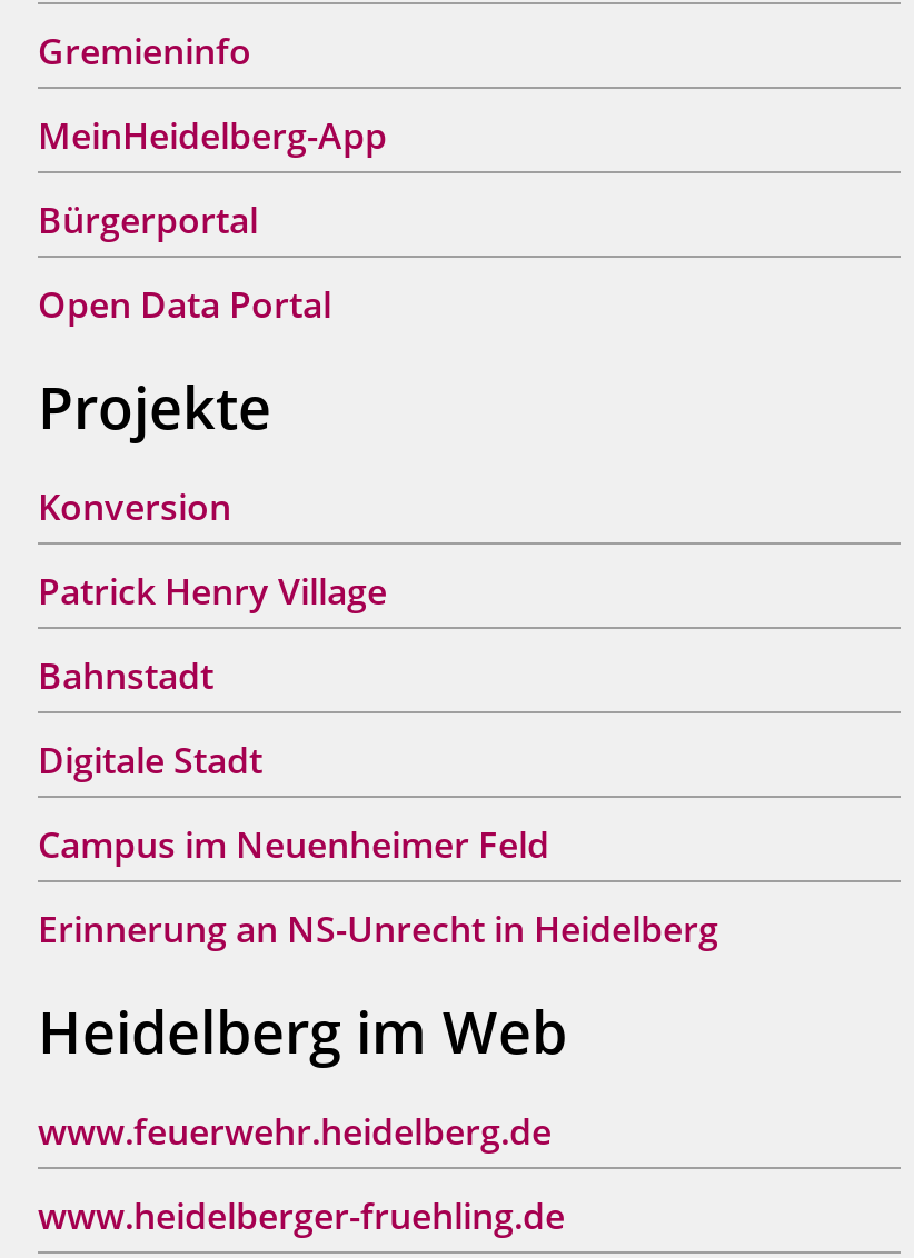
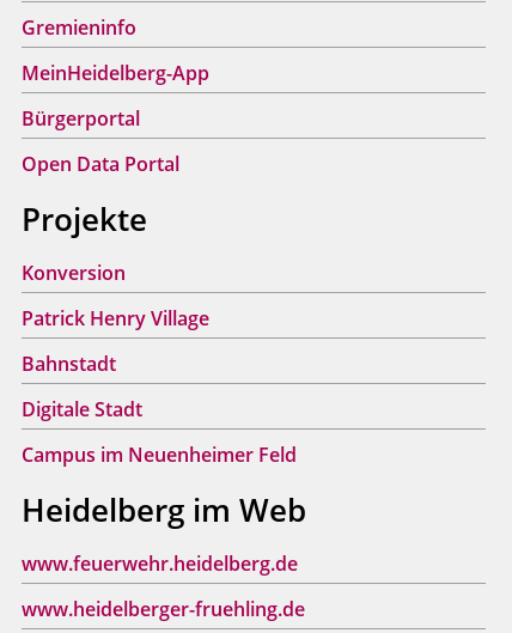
- Erinnerung an NS-Unrecht in Heidelberg
